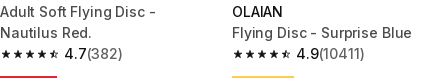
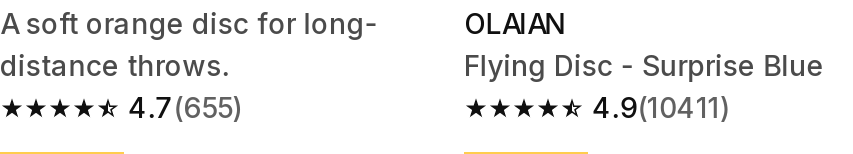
- Adult Soft Flying Disc -
- Nautilus Red.
+ A soft orange disc for long-
+ distance throws.

- 4.7 (382)
+ 4.7 (655)
